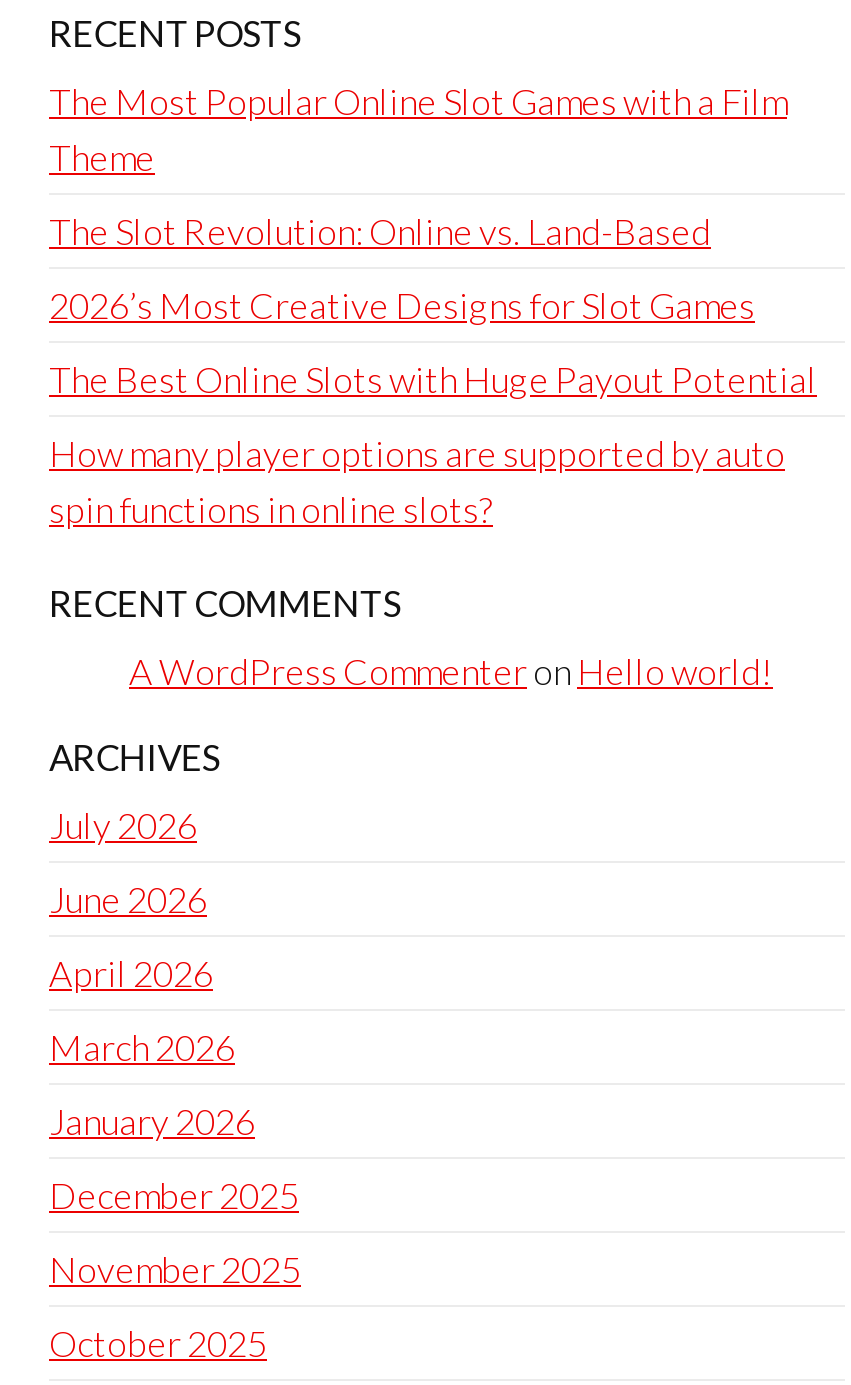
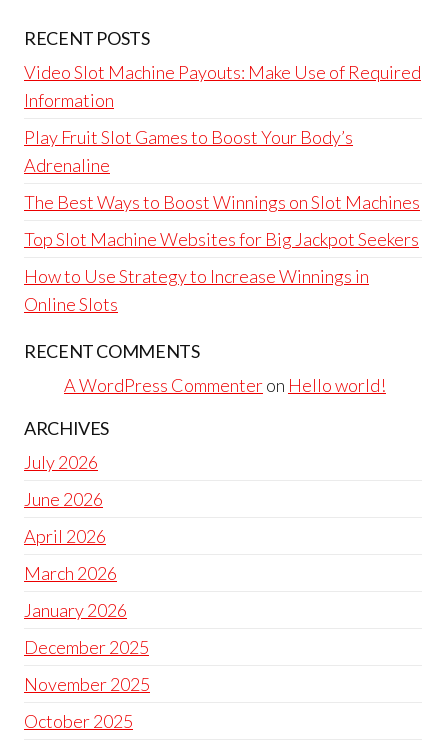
- The Most Popular Online Slot Games with a Film
- Theme
+ Video Slot Machine Payouts: Make Use of Required
+ Information

- The Slot Revolution: Online vs. Land-Based
+ Play Fruit Slot Games to Boost Your Body’s
+ Adrenaline

- 2026’s Most Creative Designs for Slot Games
+ The Best Ways to Boost Winnings on Slot Machines

- The Best Online Slots with Huge Payout Potential
+ Top Slot Machine Websites for Big Jackpot Seekers

- How many player options are supported by auto
- spin functions in online slots?
+ How to Use Strategy to Increase Winnings in
+ Online Slots
